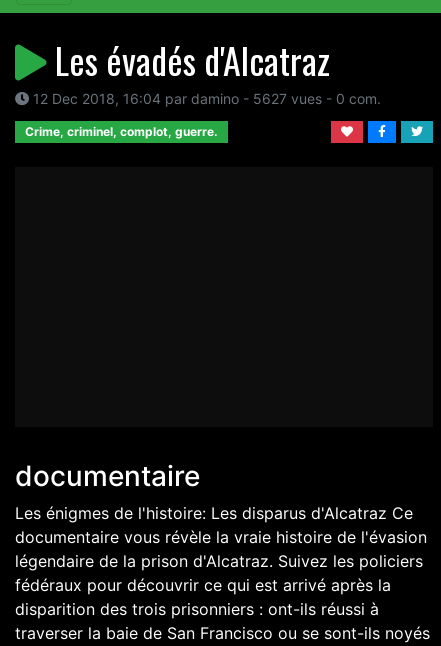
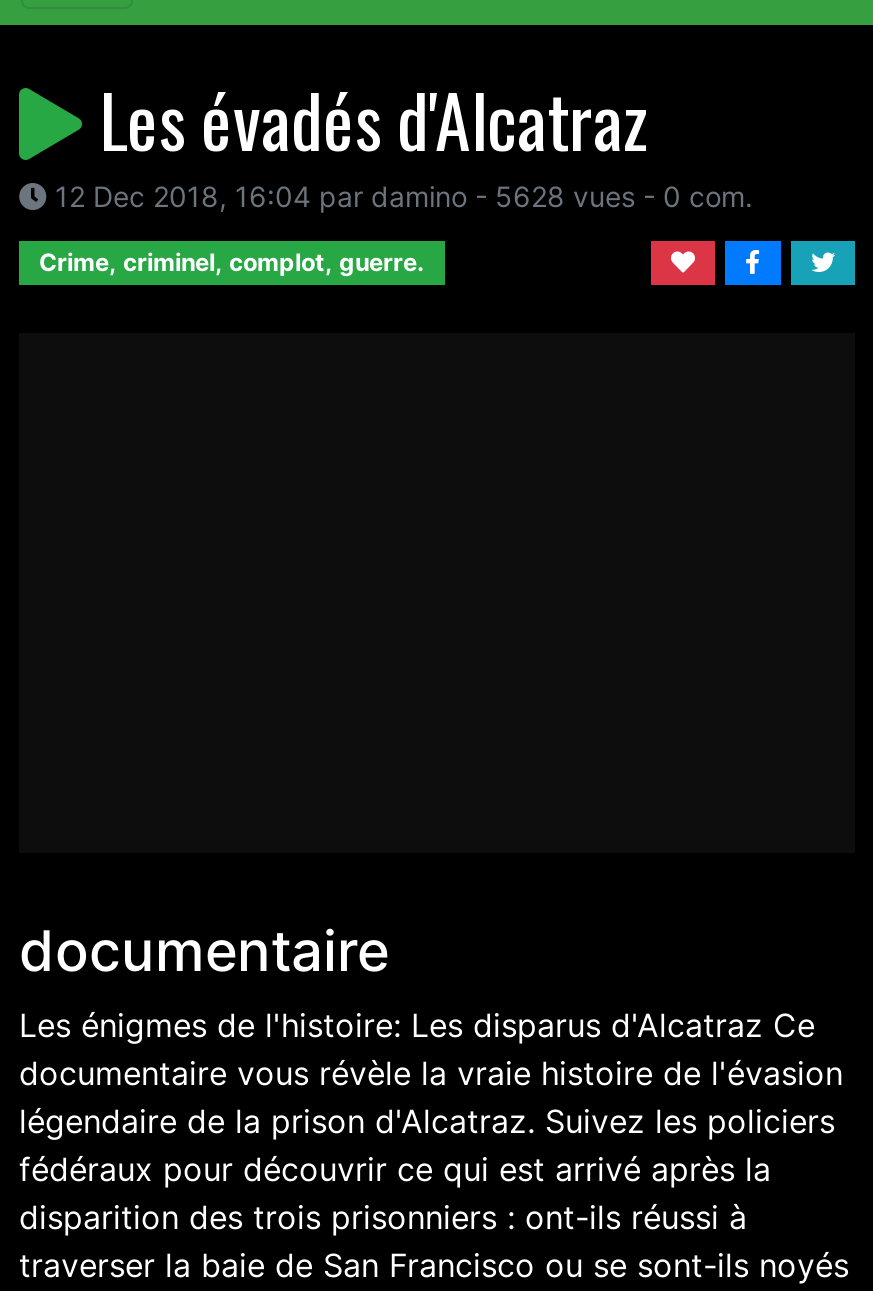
- 12 Dec 2018, 16:04 par damino - 5627 vues - 0 com.
+ 12 Dec 2018, 16:04 par damino - 5628 vues - 0 com.
